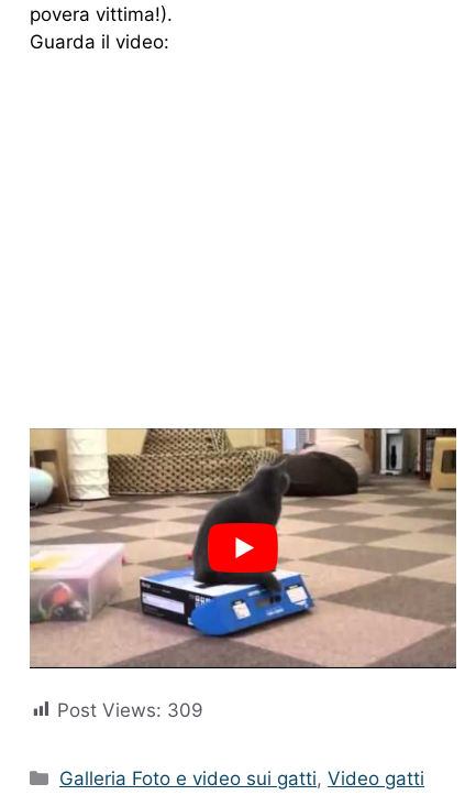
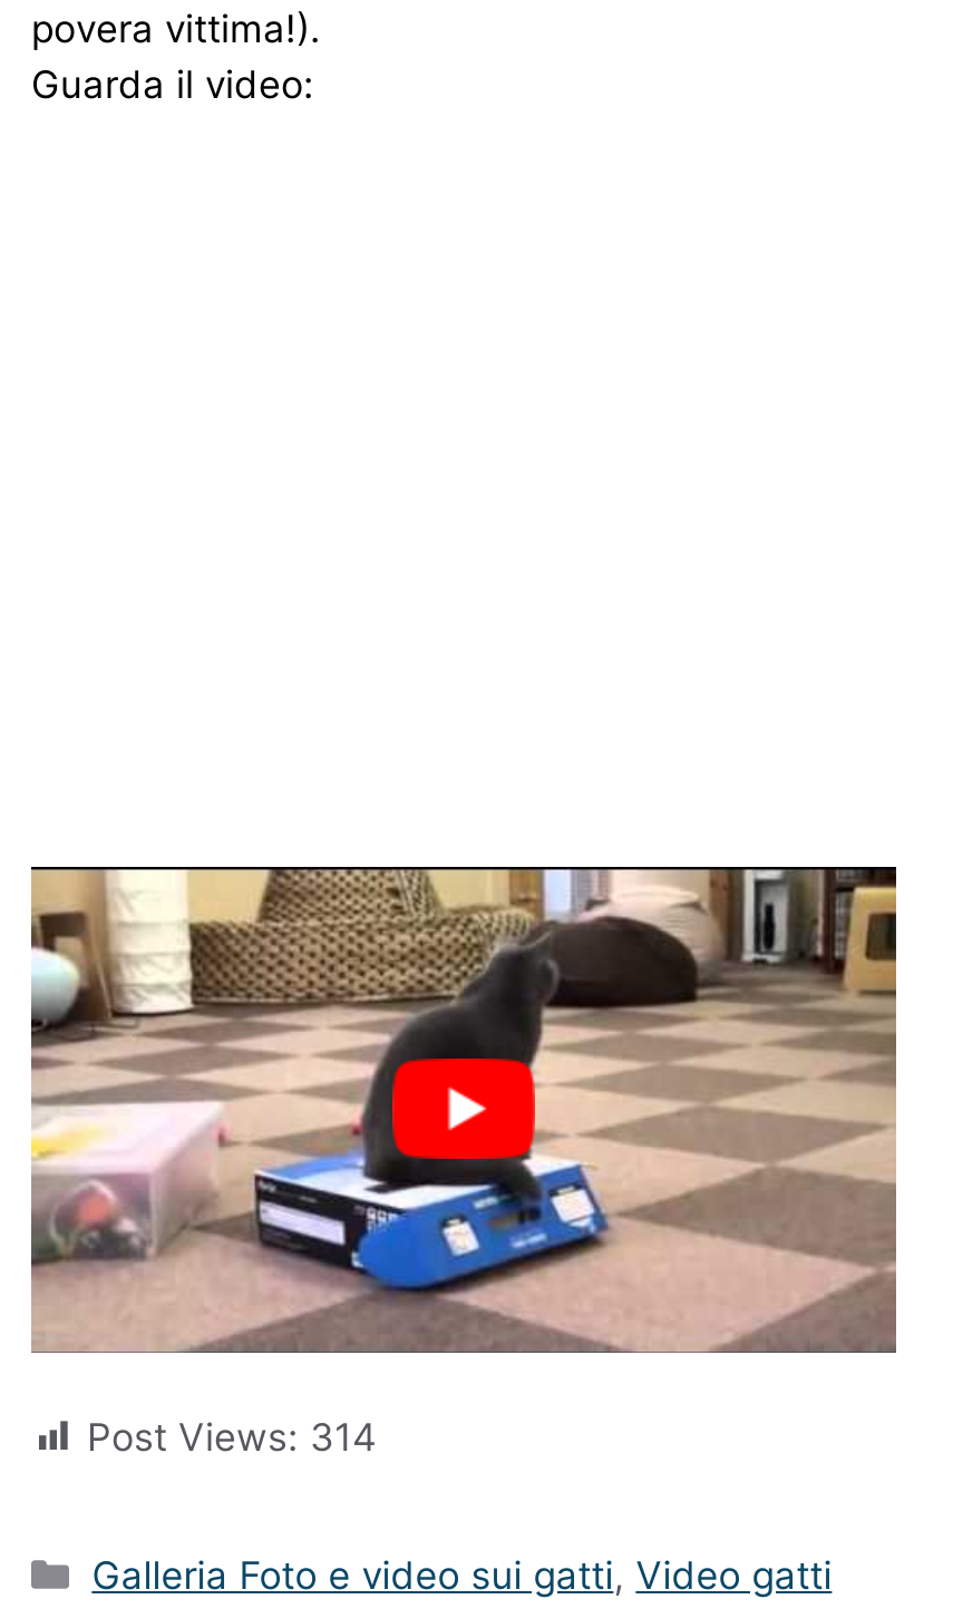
- Post Views: 309
+ Post Views: 314
